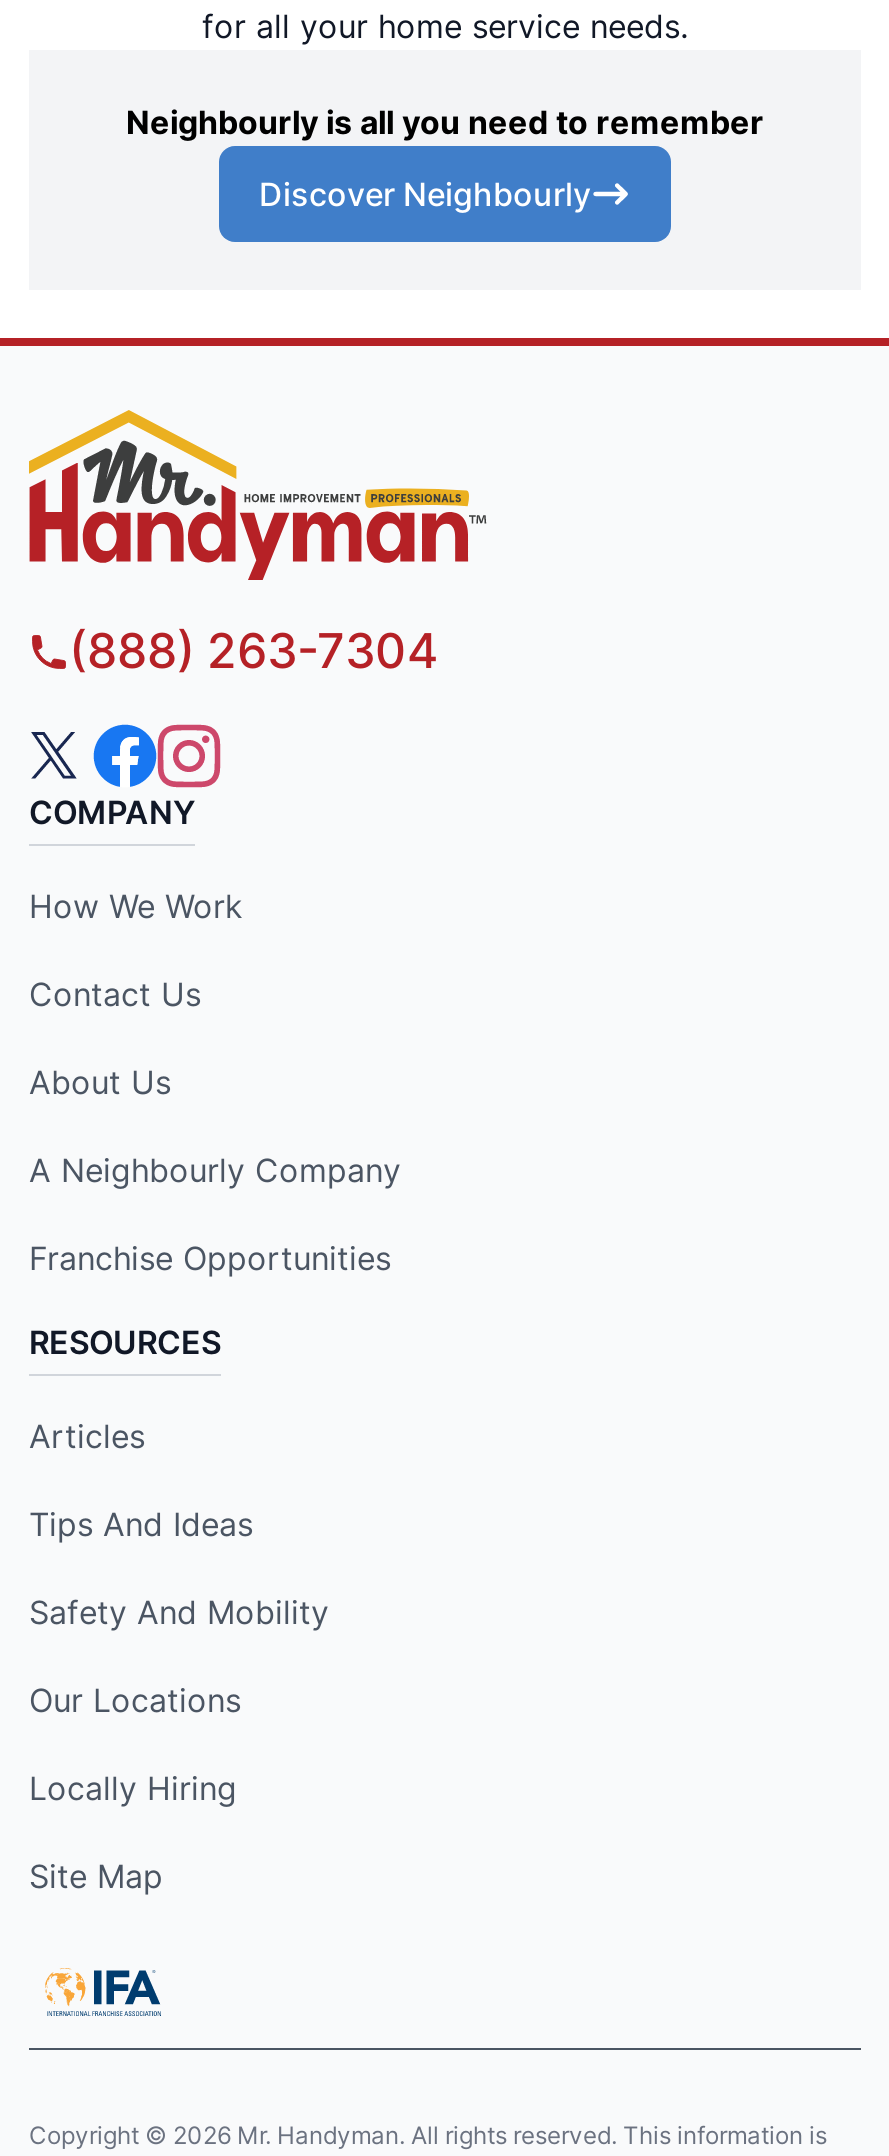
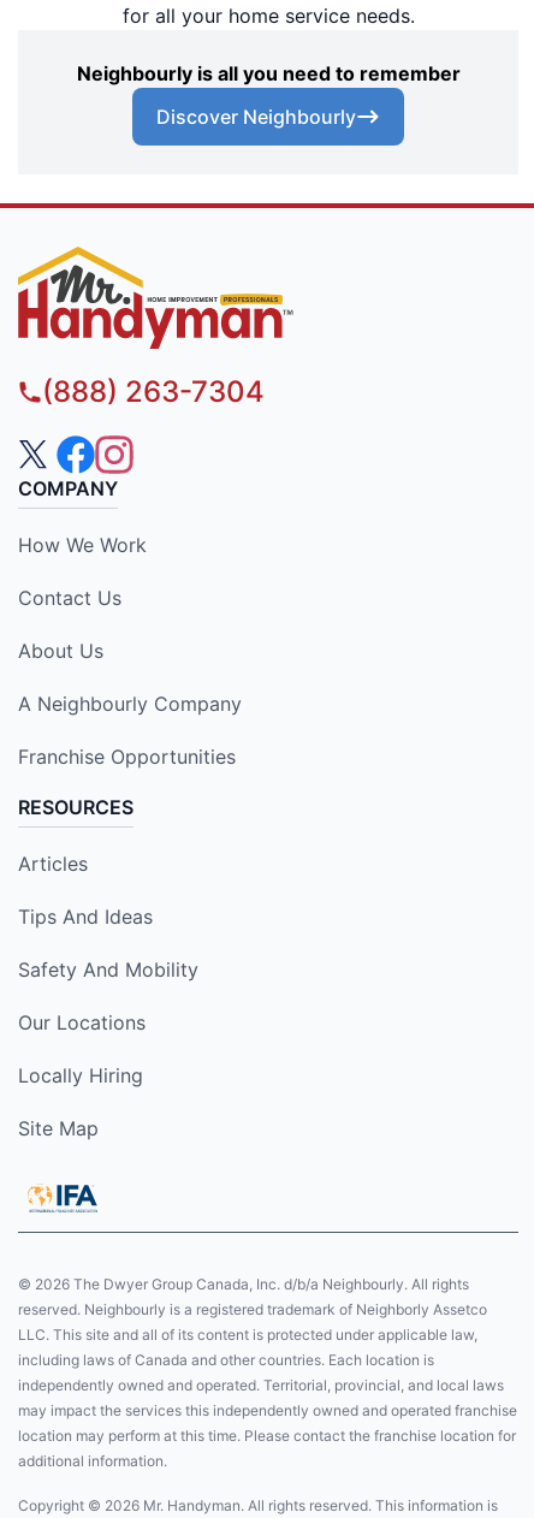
+ © 2026 The Dwyer Group Canada, Inc. d/b/a Neighbourly. All rights
+ reserved. Neighbourly is a registered trademark of Neighborly Assetco
+ LLC. This site and all of its content is protected under applicable law,
+ including laws of Canada and other countries. Each location is
+ independently owned and operated. Territorial, provincial, and local laws
+ may impact the services this independently owned and operated franchise
+ location may perform at this time. Please contact the franchise location for
+ additional information.
